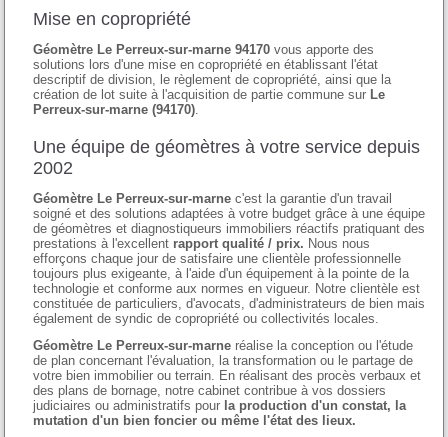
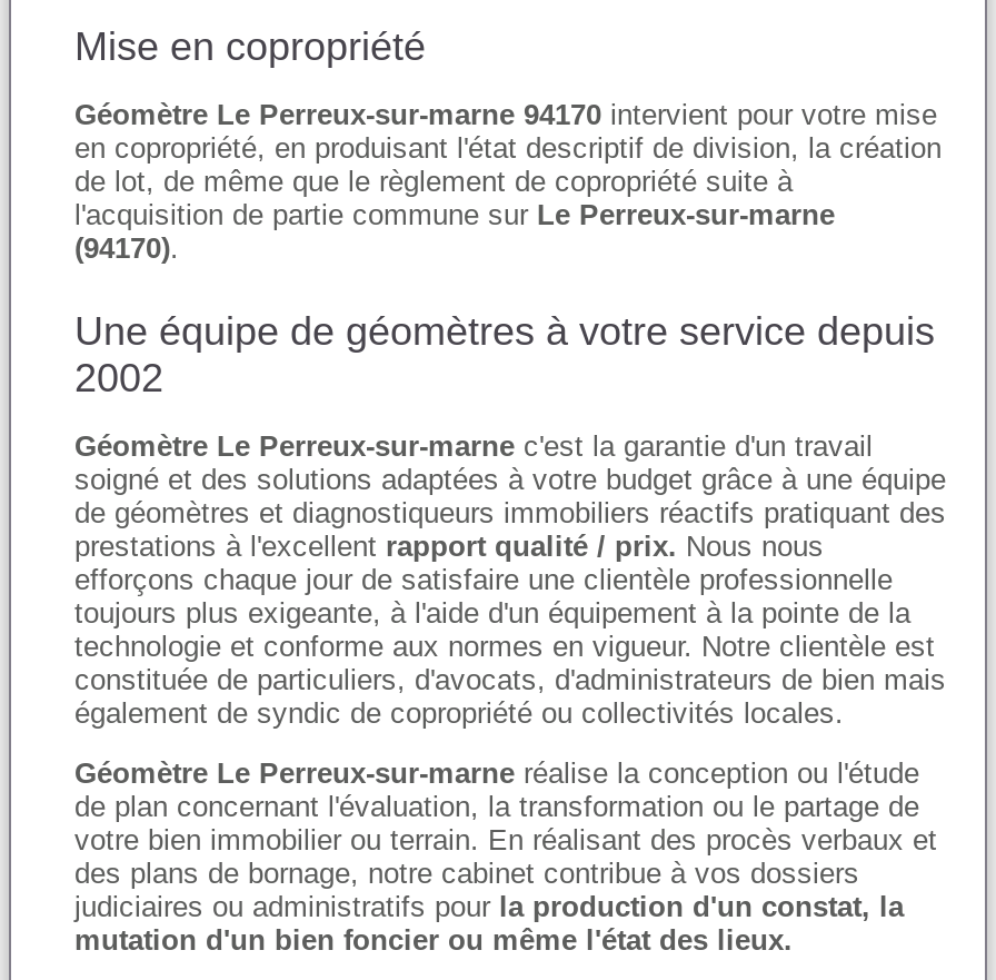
- Géomètre Le Perreux-sur-marne 94170 vous apporte des
- solutions lors d'une mise en copropriété en établissant l'état
- descriptif de division, le règlement de copropriété, ainsi que la
- création de lot suite à l'acquisition de partie commune sur Le
- Perreux-sur-marne (94170).
+ Géomètre Le Perreux-sur-marne 94170 intervient pour votre mise
+ en copropriété, en produisant l'état descriptif de division, la création
+ de lot, de même que le règlement de copropriété suite à
+ l'acquisition de partie commune sur Le Perreux-sur-marne
+ (94170).
